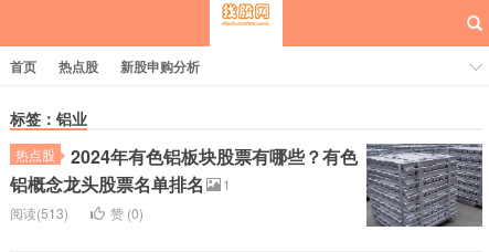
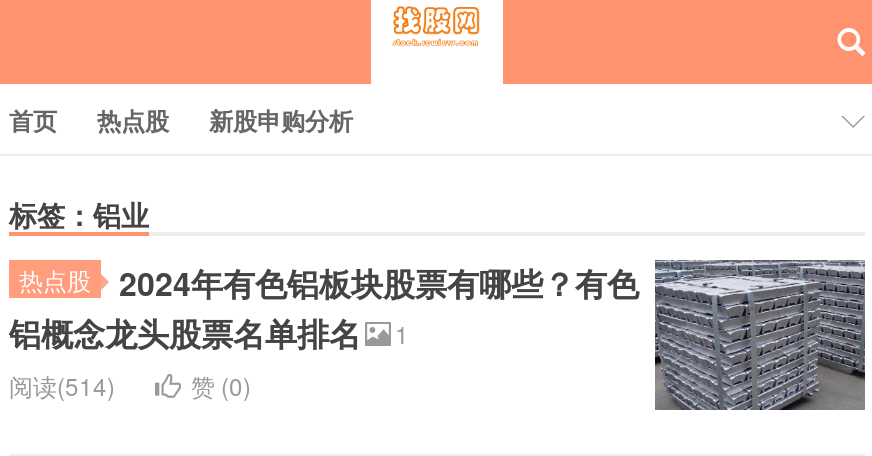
- 阅读(513)
+ 阅读(514)
